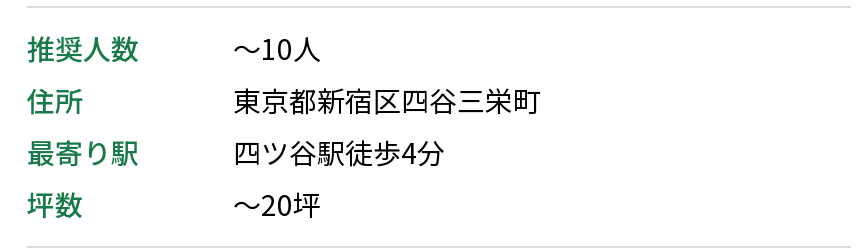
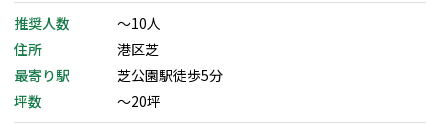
- 東京都新宿区四谷三栄町
+ 港区芝

- 四ツ谷駅徒歩4分
+ 芝公園駅徒歩5分
